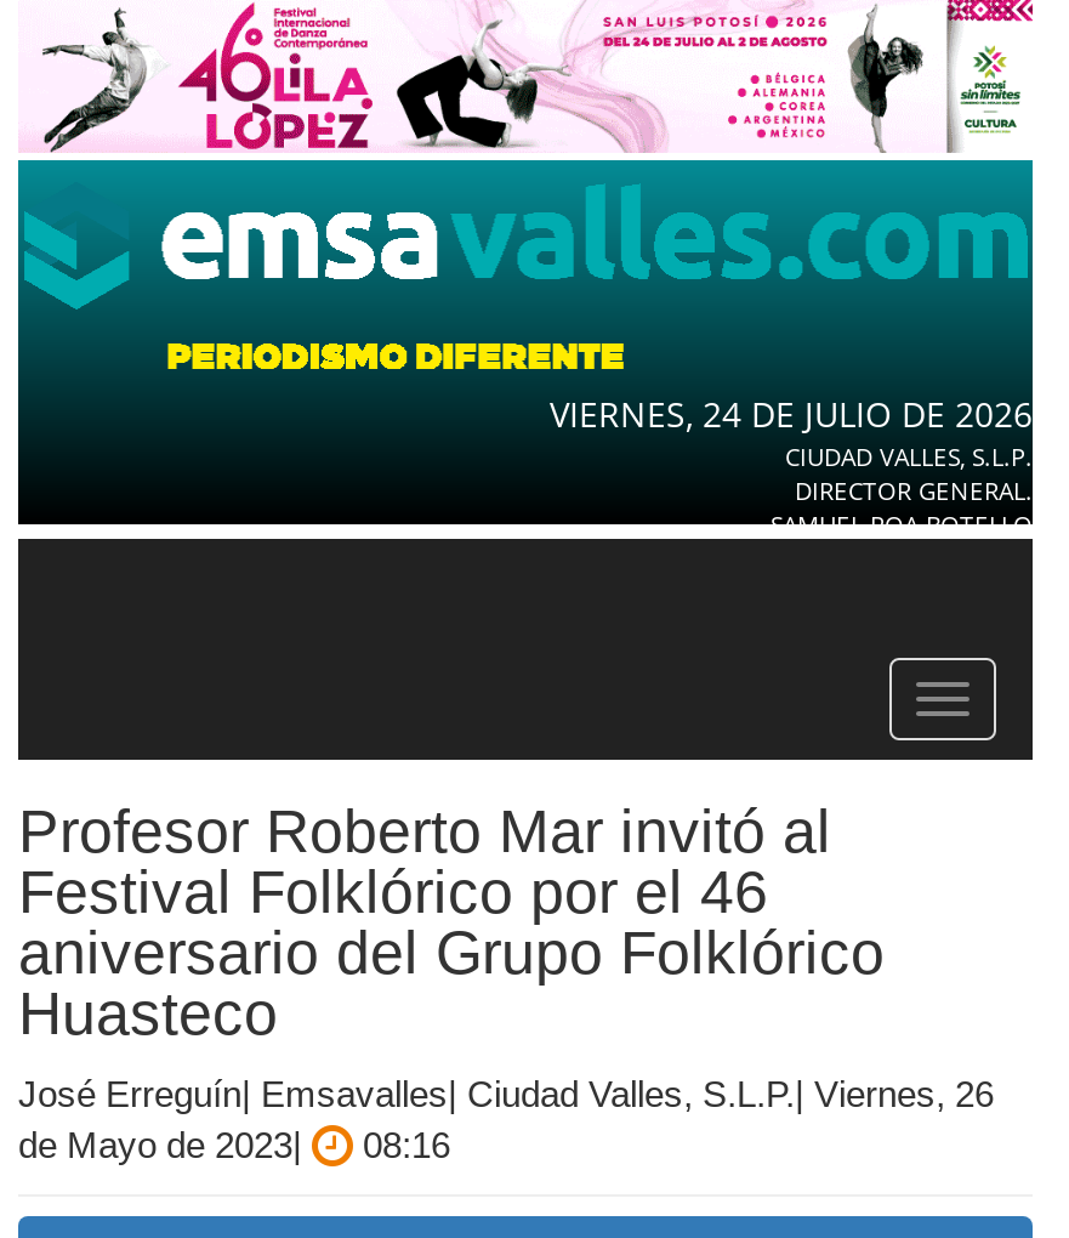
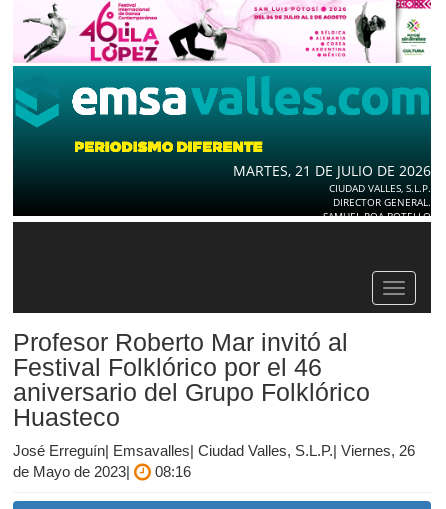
- VIERNES, 24 DE JULIO DE 2026
+ MARTES, 21 DE JULIO DE 2026
